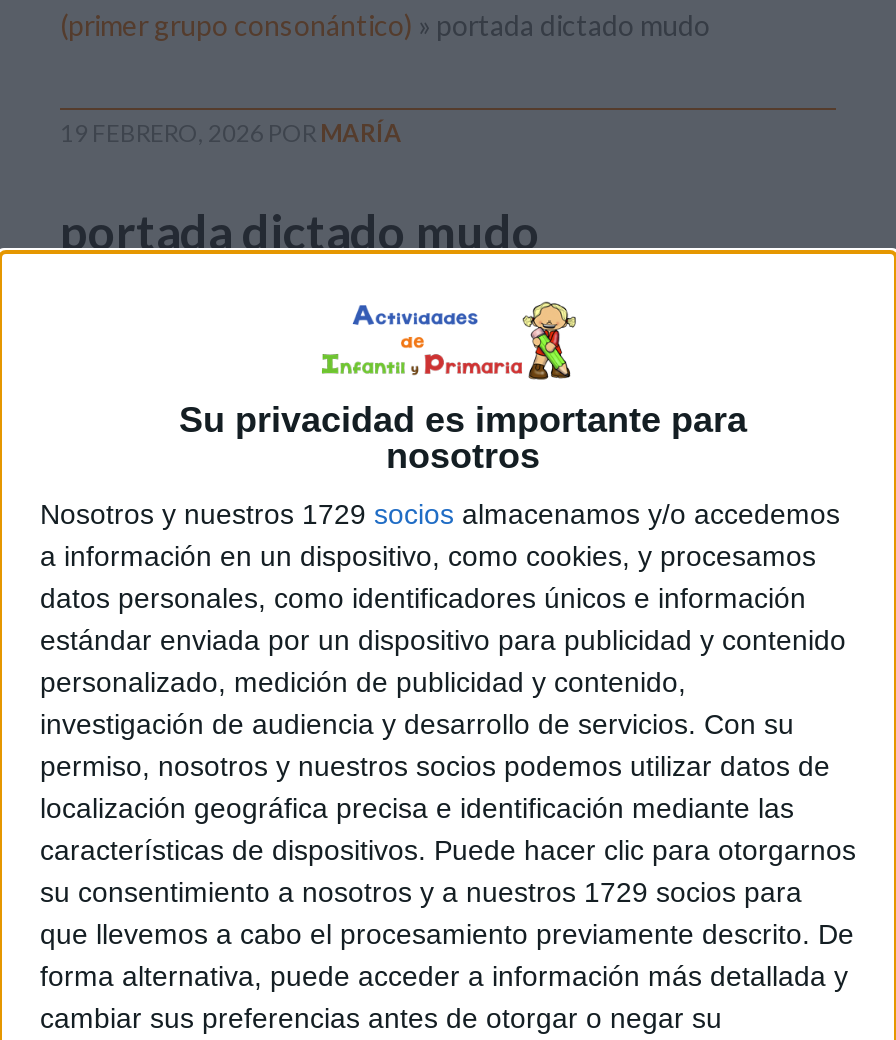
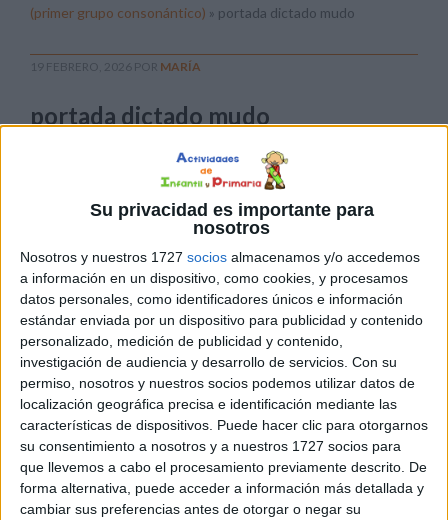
- Nosotros y nuestros 1729 socios almacenamos y/o accedemos
+ Nosotros y nuestros 1727 socios almacenamos y/o accedemos

- su consentimiento a nosotros y a nuestros 1729 socios para
+ su consentimiento a nosotros y a nuestros 1727 socios para
